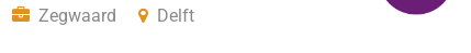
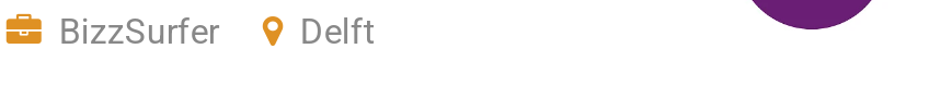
- Zegwaard
+ BizzSurfer
